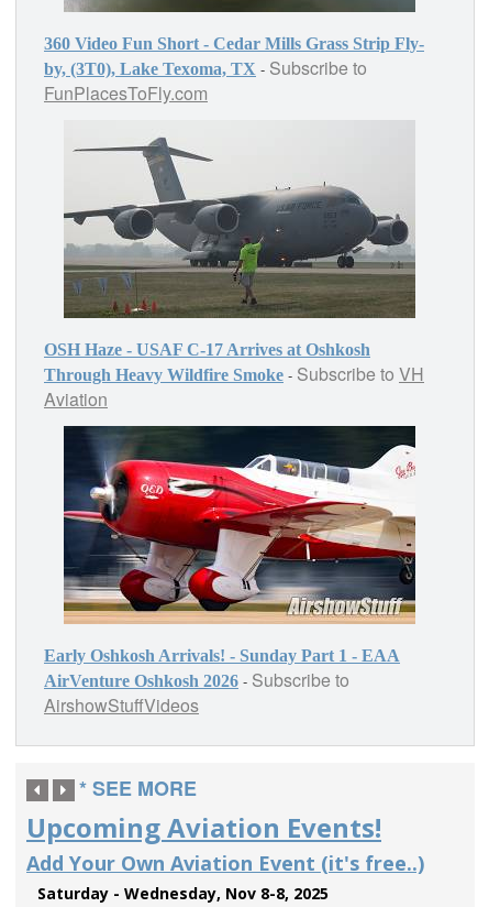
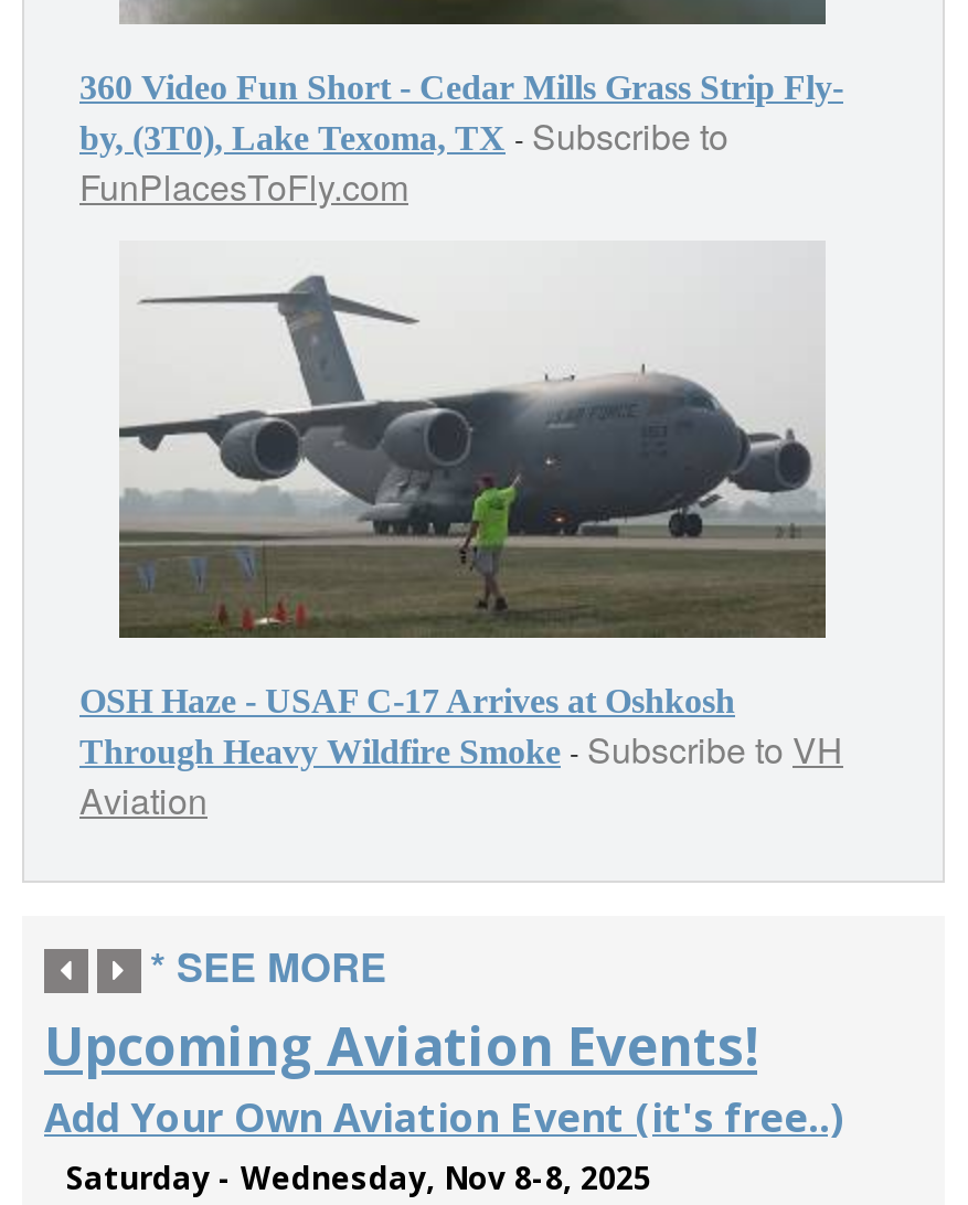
- [image]
- Early Oshkosh Arrivals! - Sunday Part 1 - EAA
- AirVenture Oshkosh 2026 - Subscribe to
- AirshowStuffVideos
